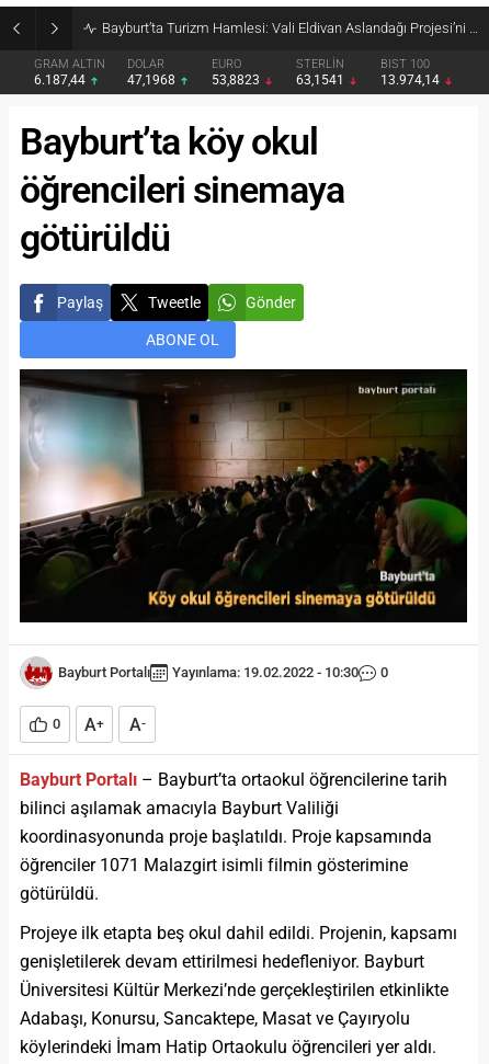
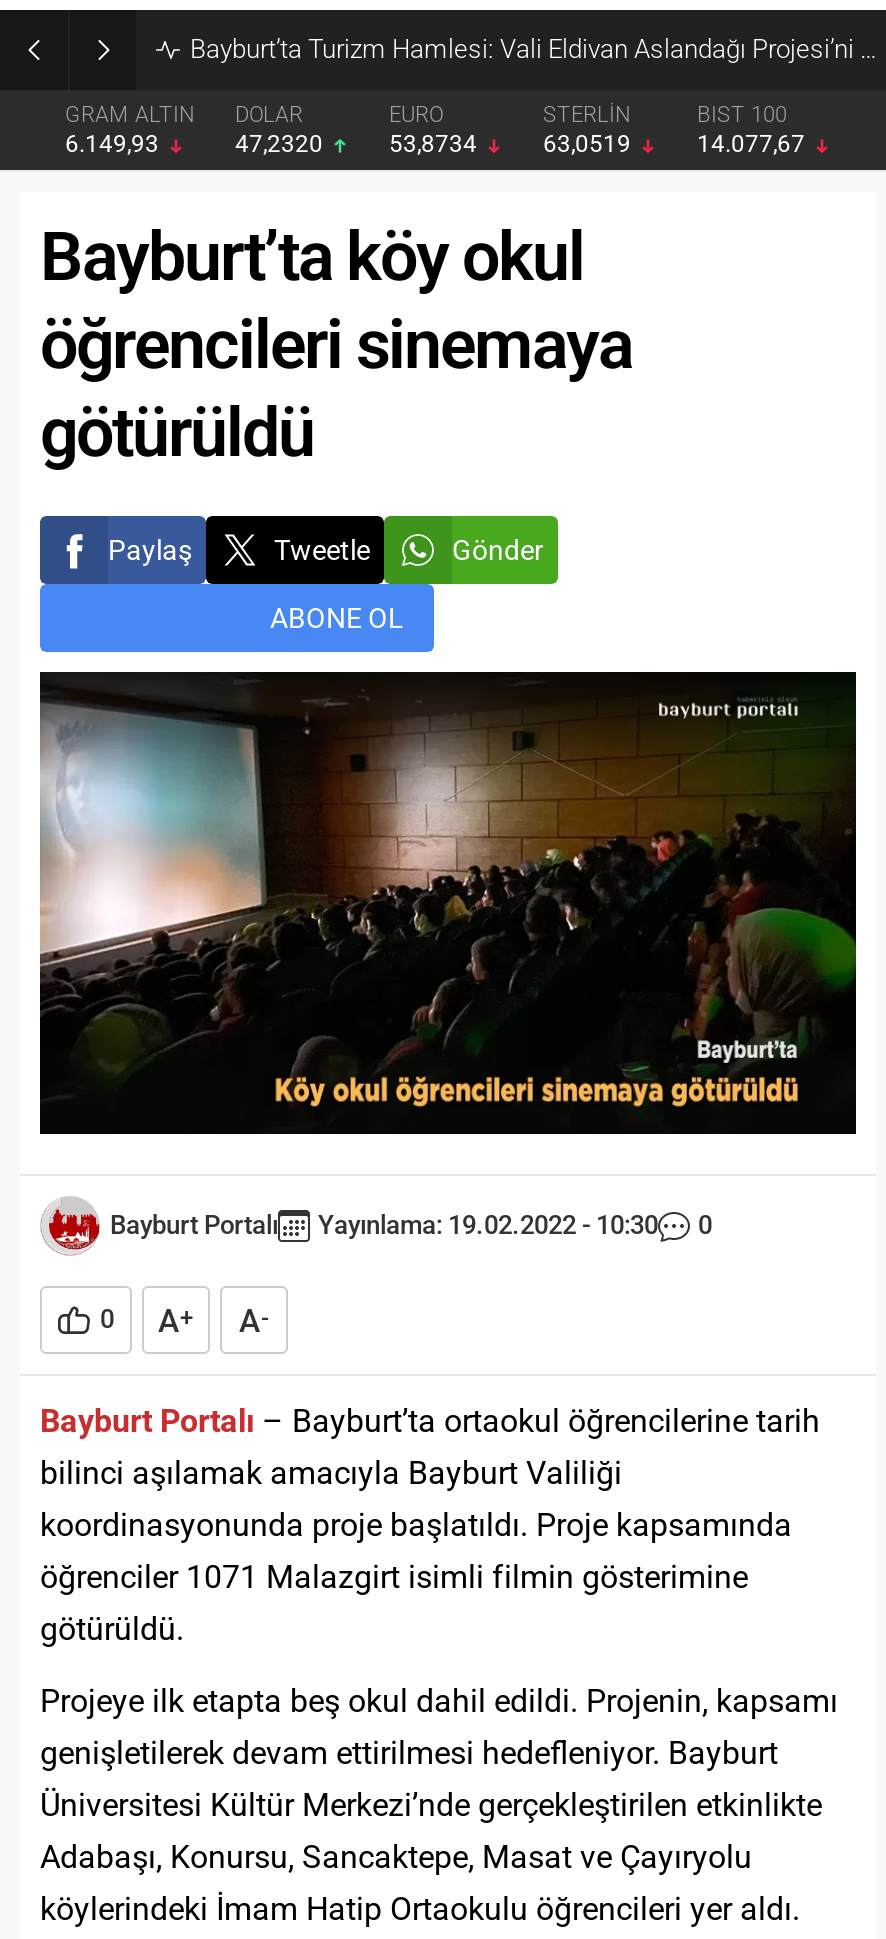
- 6.187,44
+ 6.149,93

- 47,1968
+ 47,2320

- 53,8823
+ 53,8734

- 63,1541
+ 63,0519

- 13.974,14
+ 14.077,67
